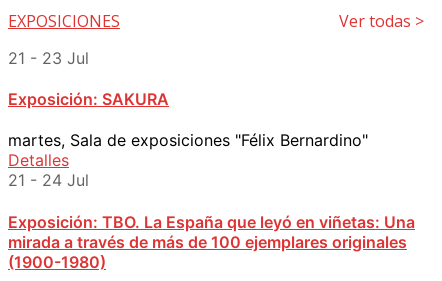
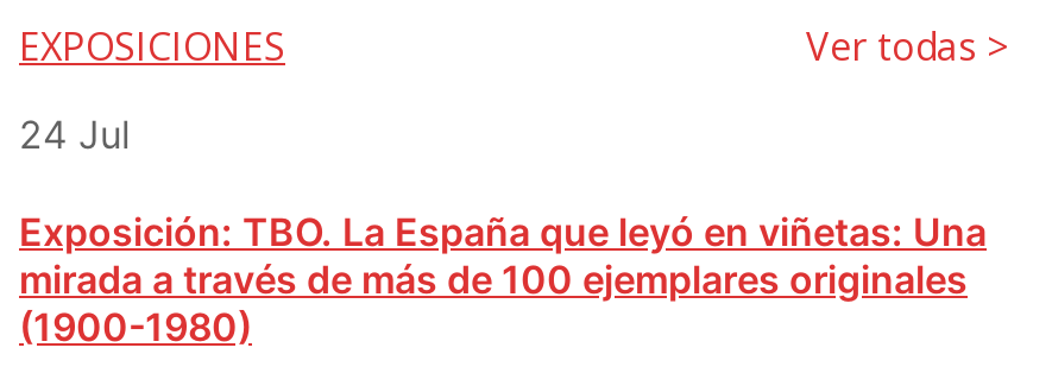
- 21 - 23 Jul
- Exposición: SAKURA
- martes, Sala de exposiciones "Félix Bernardino"
- Detalles
- 21 - 24 Jul
+ 24 Jul
